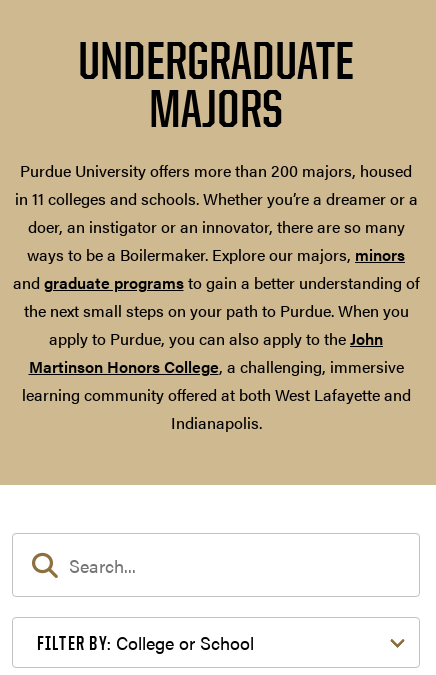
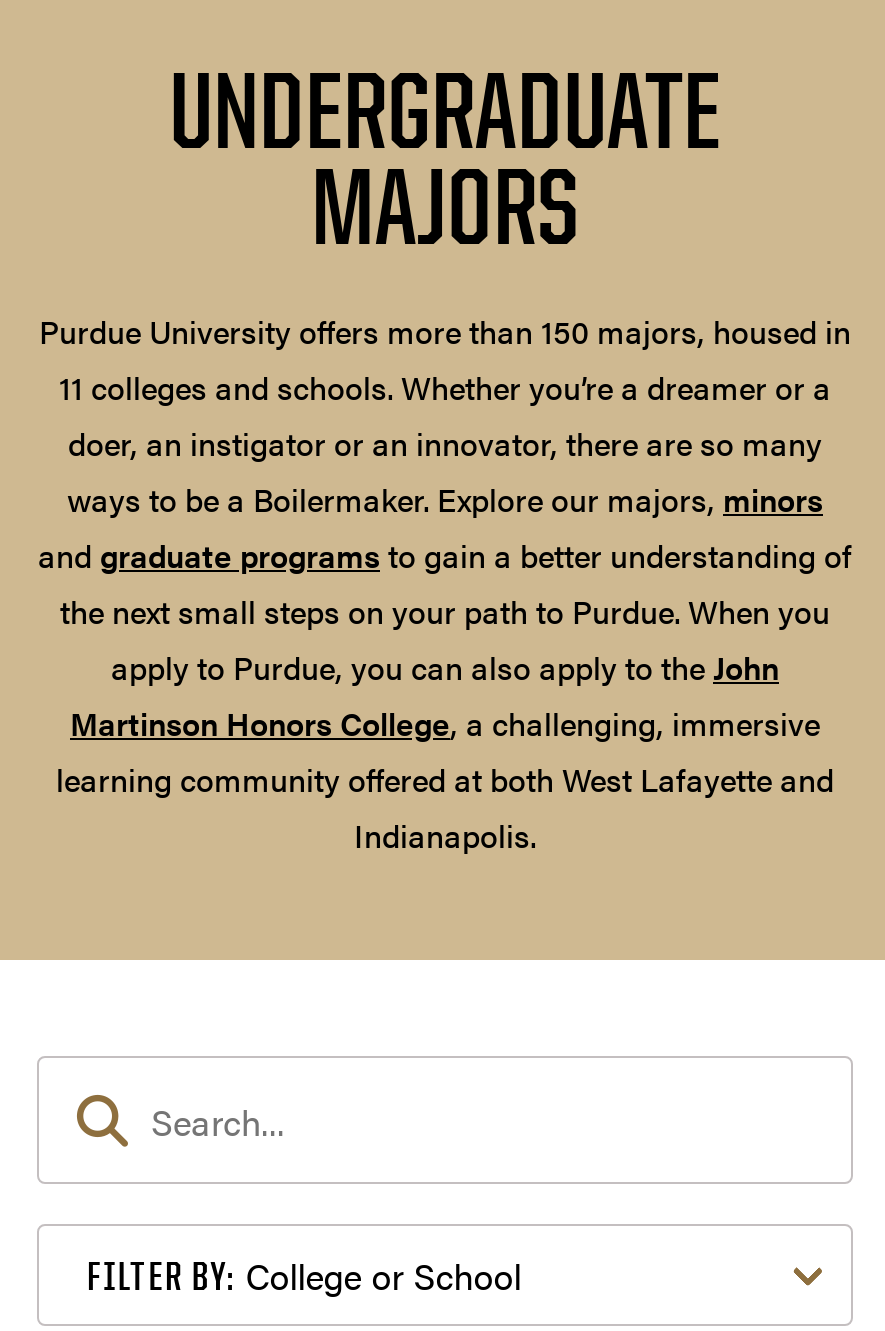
- Purdue University offers more than 200 majors, housed
- in 11 colleges and schools. Whether you’re a dreamer or a
+ Purdue University offers more than 150 majors, housed in
+ 11 colleges and schools. Whether you’re a dreamer or a
